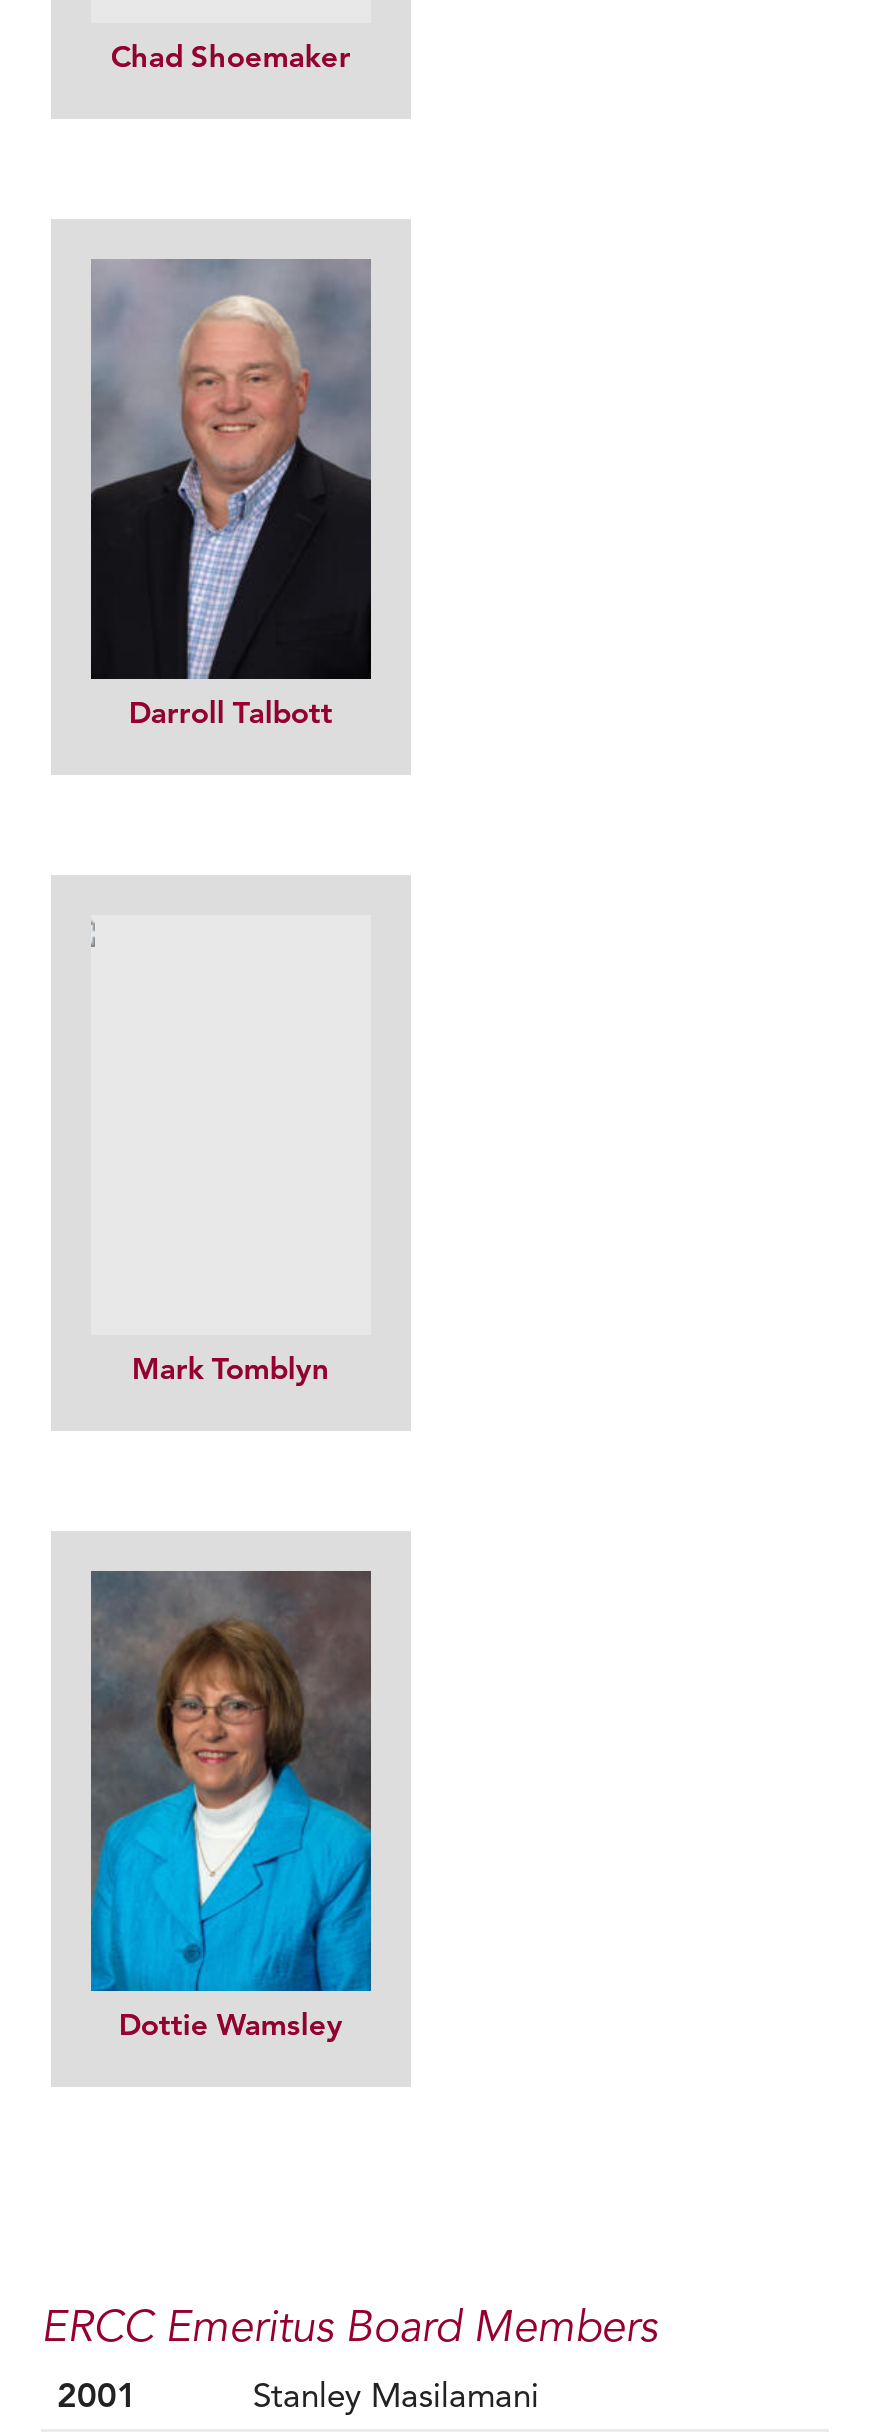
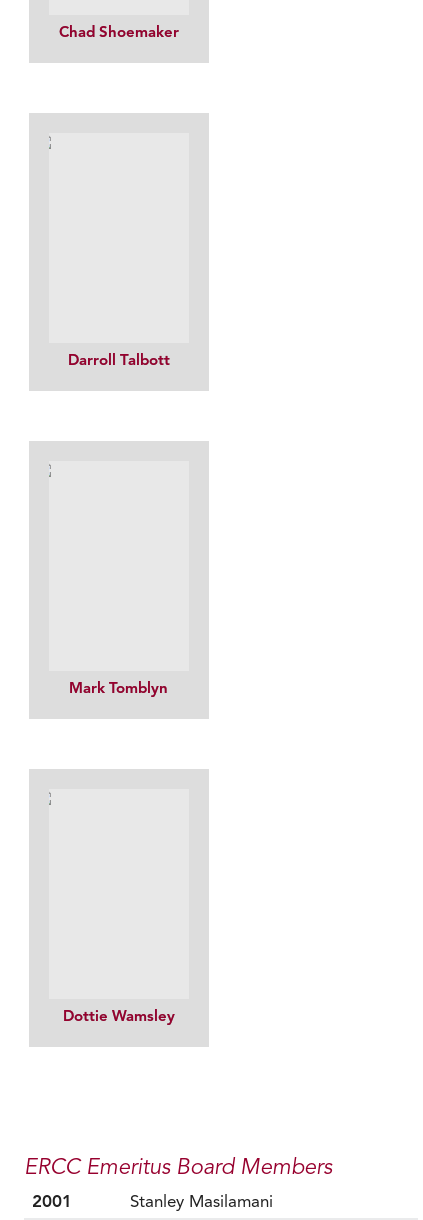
- [image]

- [image]
